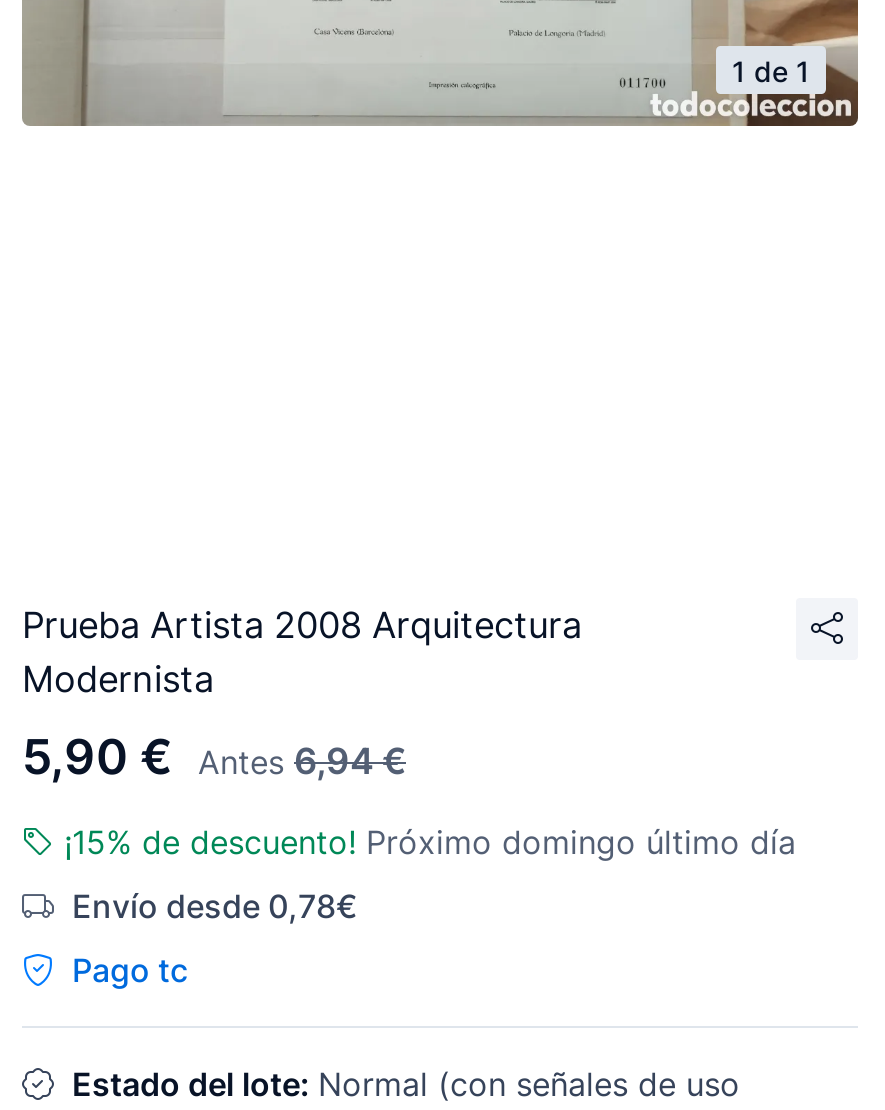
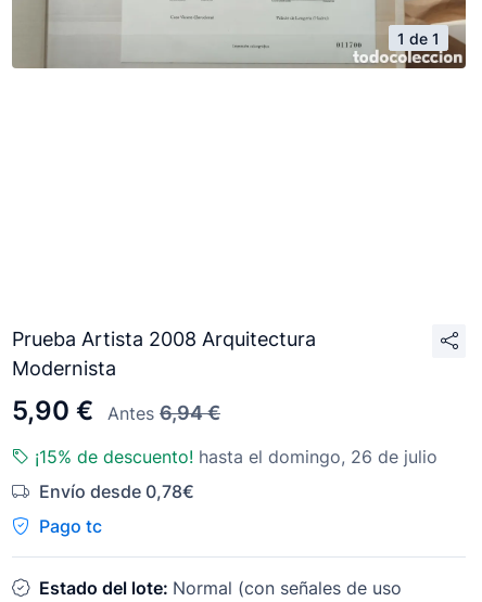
- ¡15% de descuento! Próximo domingo último día
+ ¡15% de descuento! hasta el domingo, 26 de julio
